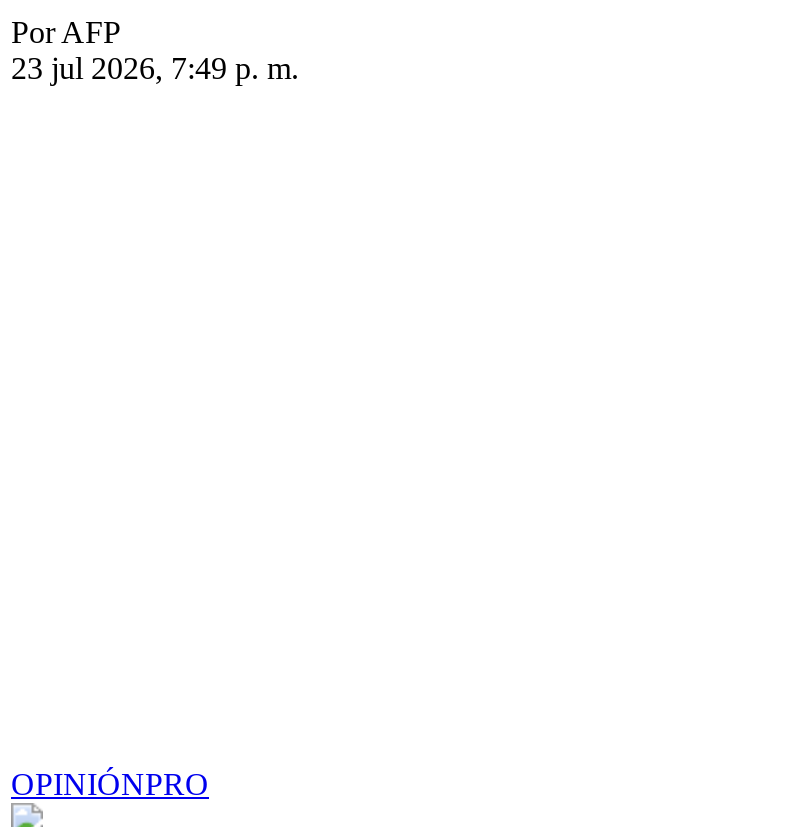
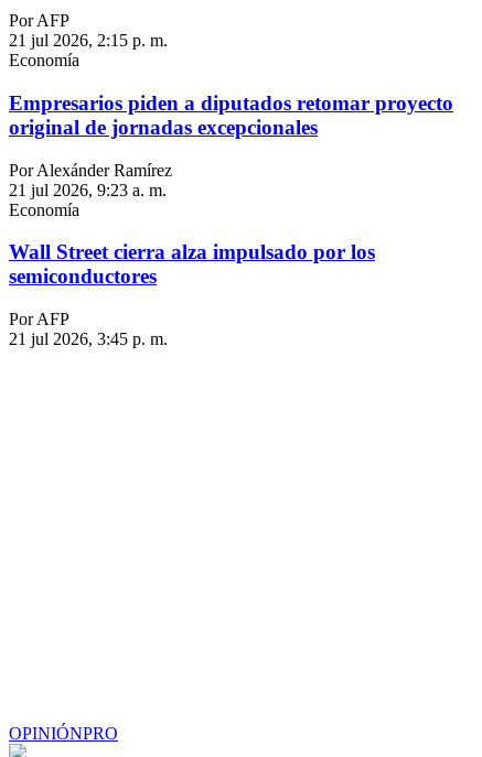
- 23 jul 2026, 7:49 p. m.
+ 21 jul 2026, 2:15 p. m.
+ Economía
+ Empresarios piden a diputados retomar proyecto
+ original de jornadas excepcionales
+ Por Alexánder Ramírez
+ 21 jul 2026, 9:23 a. m.
+ Economía
+ Wall Street cierra alza impulsado por los
+ semiconductores
+ Por AFP
+ 21 jul 2026, 3:45 p. m.
